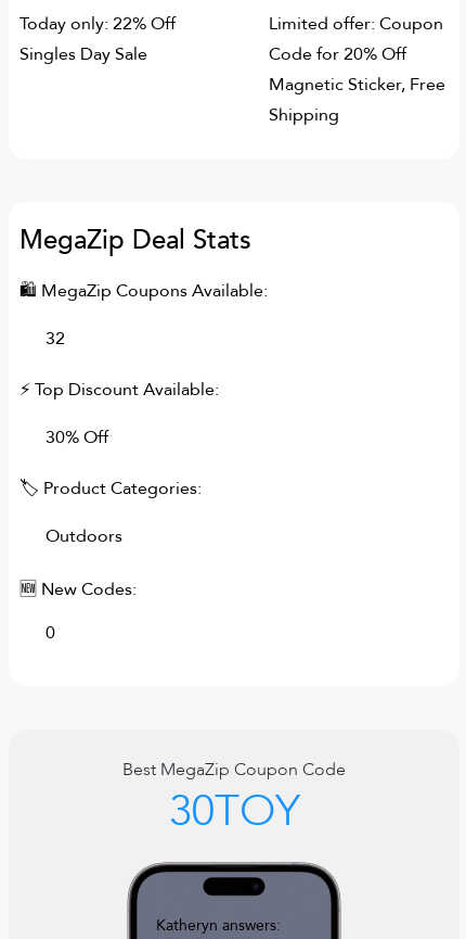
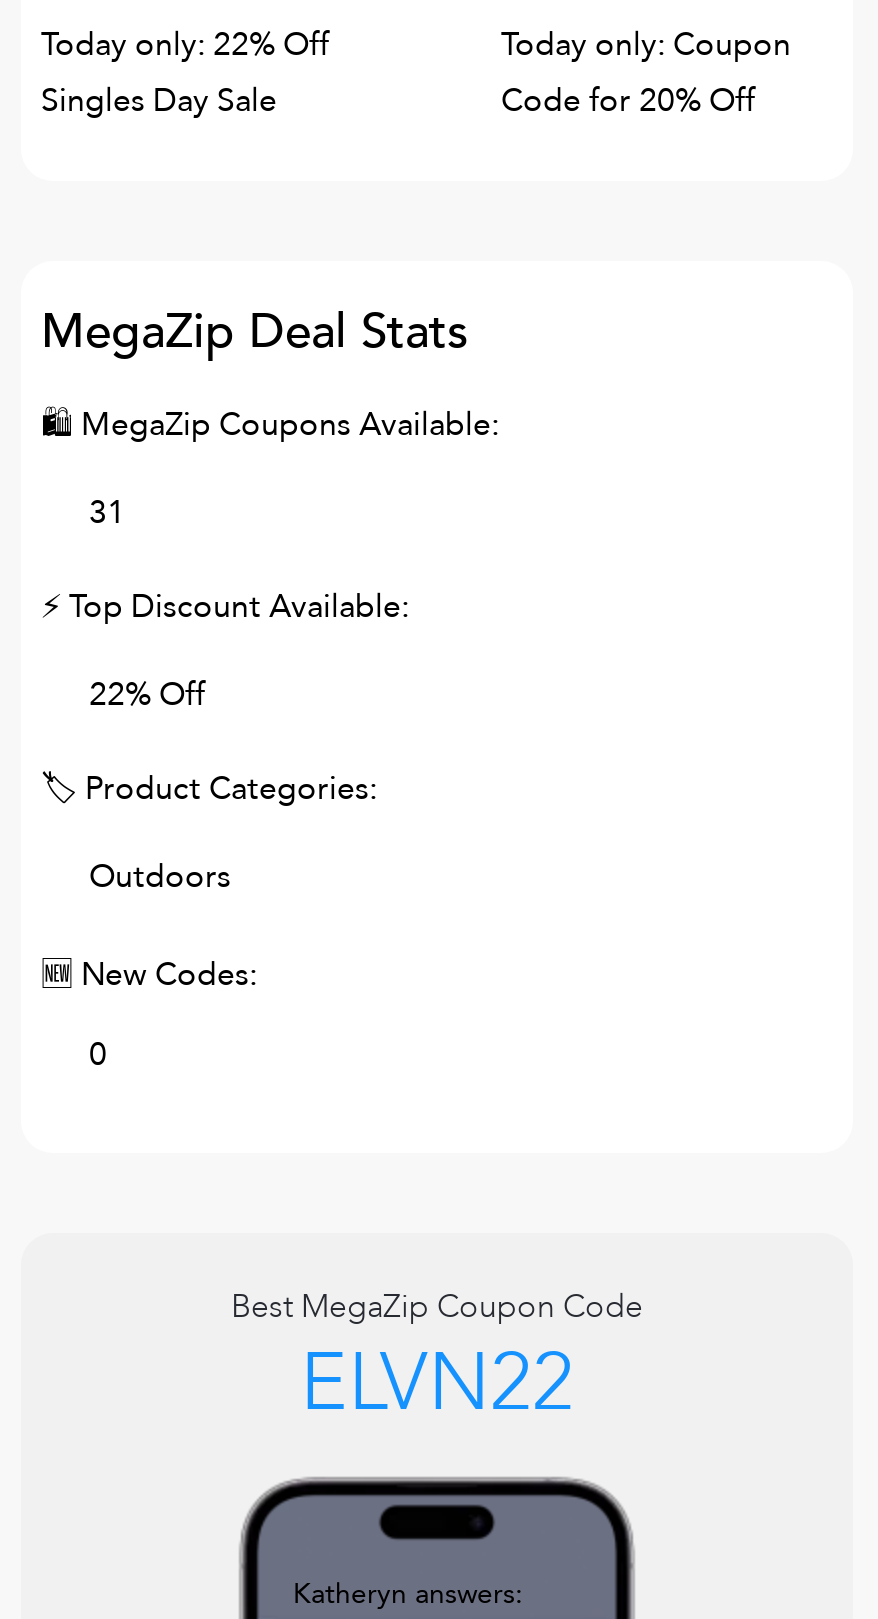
- Limited offer: Coupon
+ Today only: Coupon

- Magnetic Sticker, Free
- Shipping

- 32
+ 31

- 30% Off
+ 22% Off

- 30TOY
+ ELVN22
